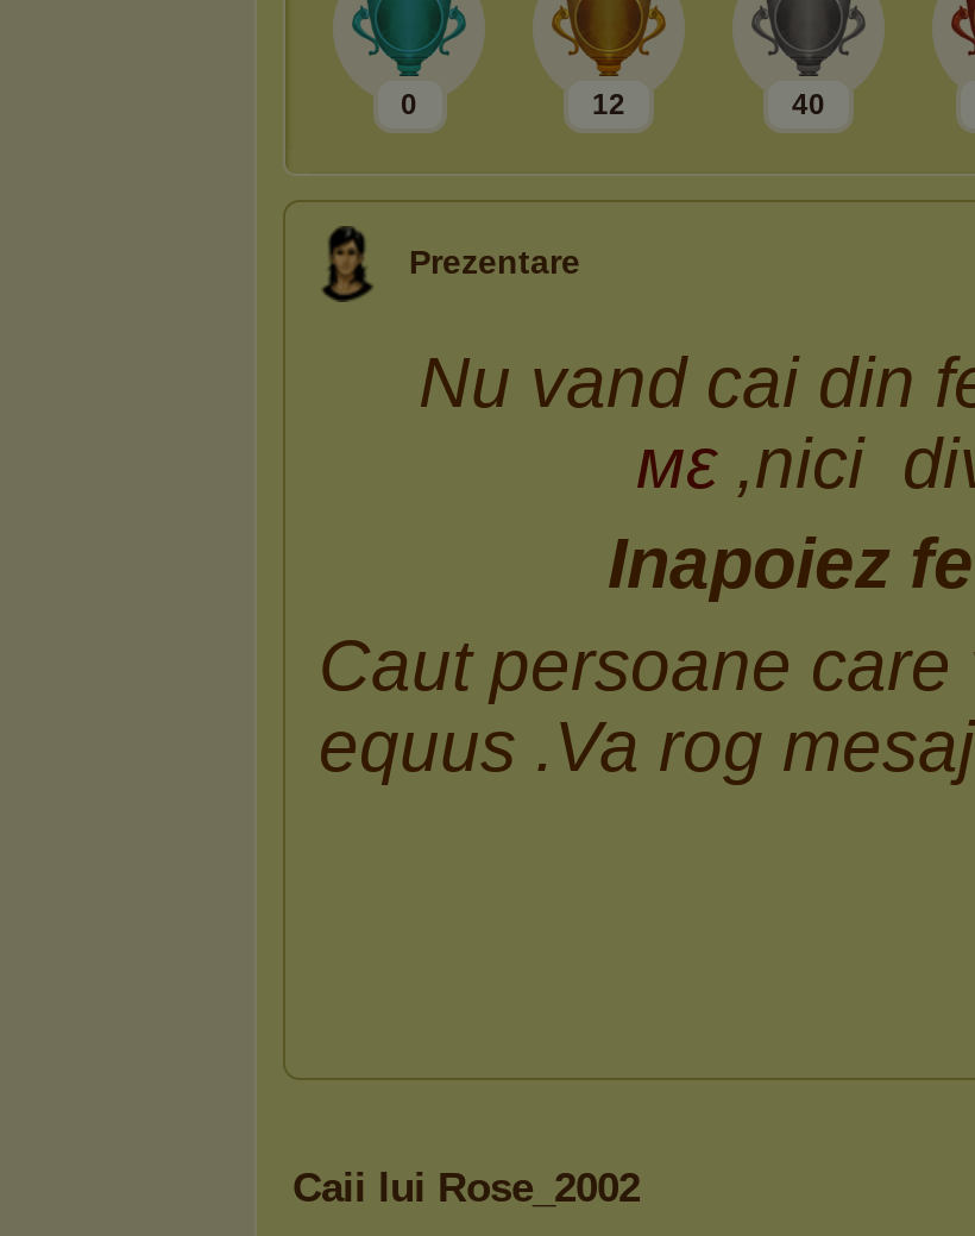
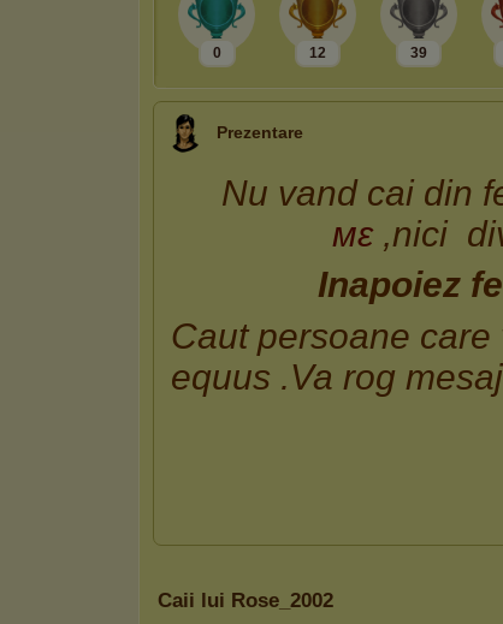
- 40
+ 39
